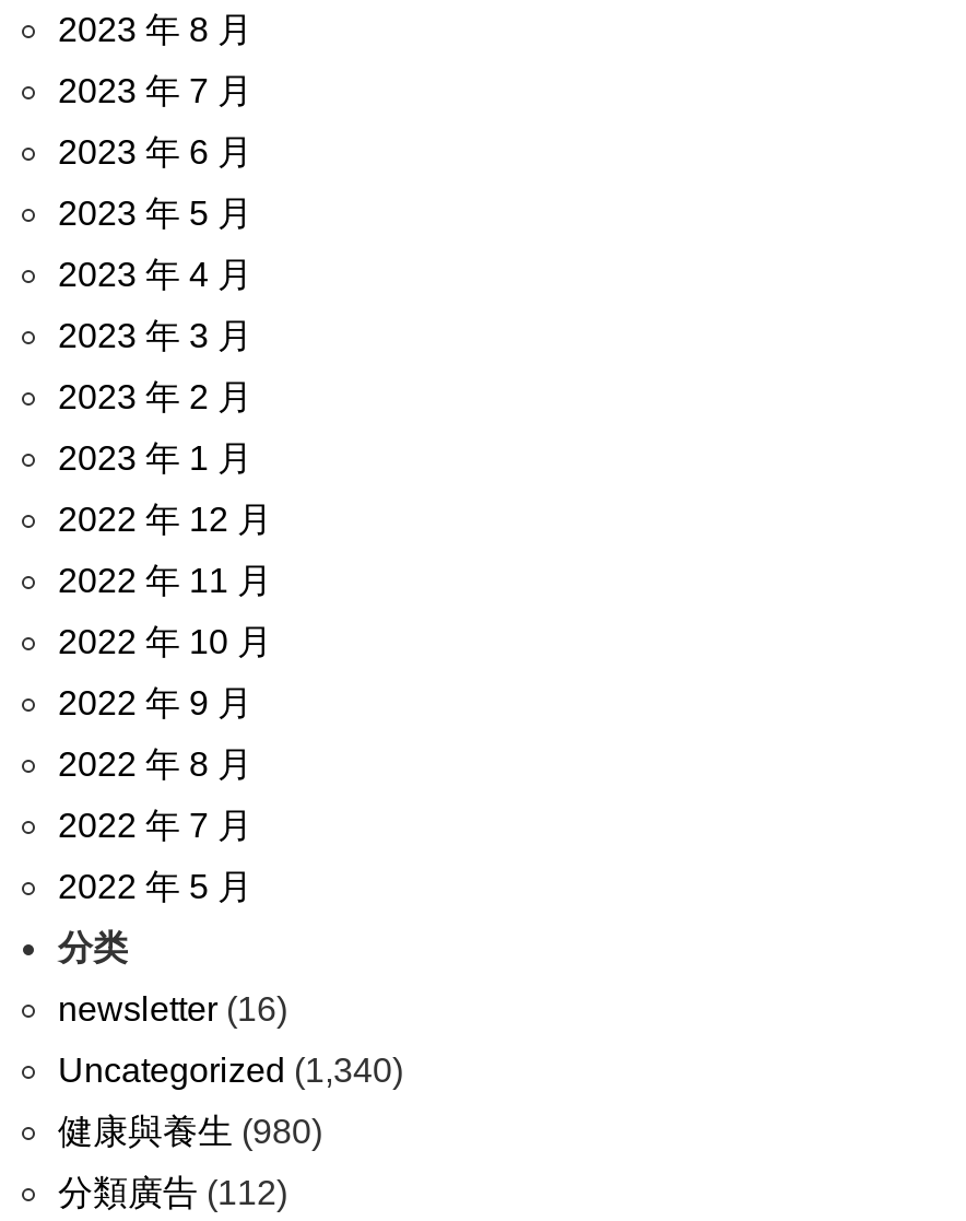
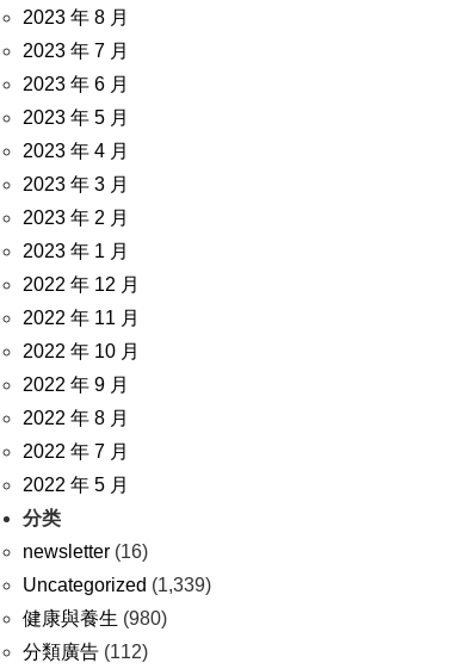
- Uncategorized (1,340)
+ Uncategorized (1,339)
